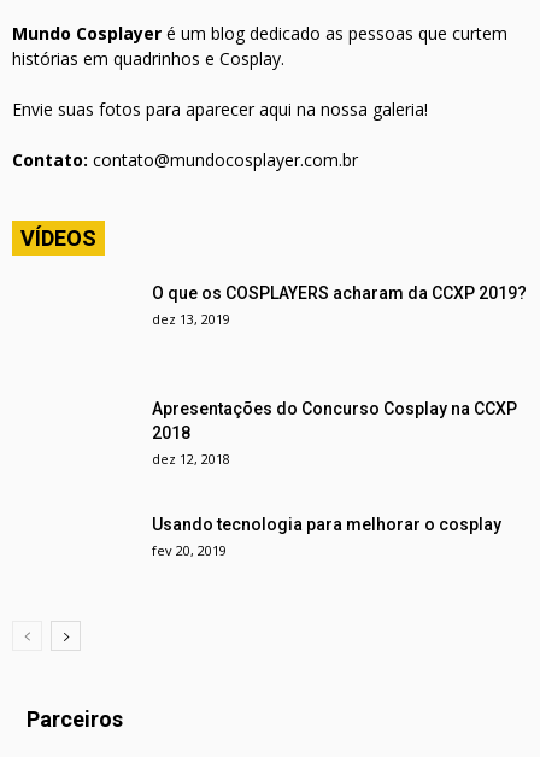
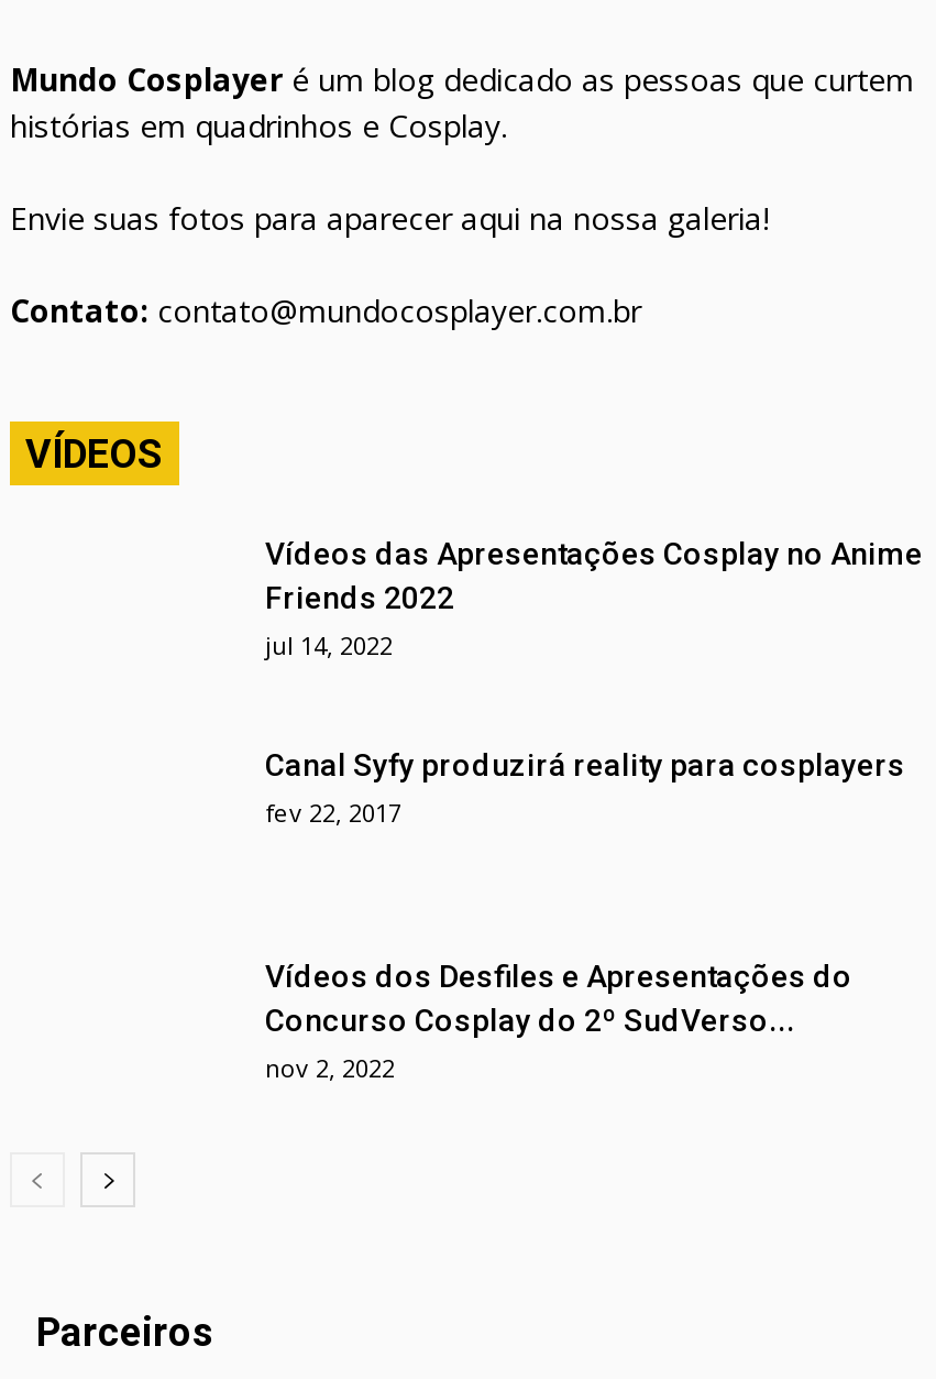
- O que os COSPLAYERS acharam da CCXP 2019?
- dez 13, 2019
+ Vídeos das Apresentações Cosplay no Anime
+ Friends 2022
+ jul 14, 2022

- Apresentações do Concurso Cosplay na CCXP
- 2018
- dez 12, 2018
+ Canal Syfy produzirá reality para cosplayers
+ fev 22, 2017

- Usando tecnologia para melhorar o cosplay
- fev 20, 2019
+ Vídeos dos Desfiles e Apresentações do
+ Concurso Cosplay do 2º SudVerso...
+ nov 2, 2022
